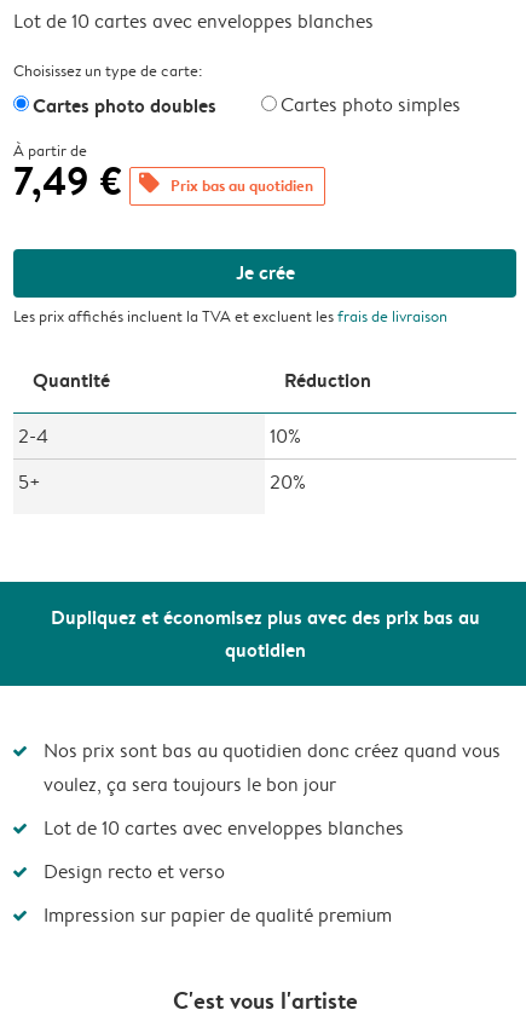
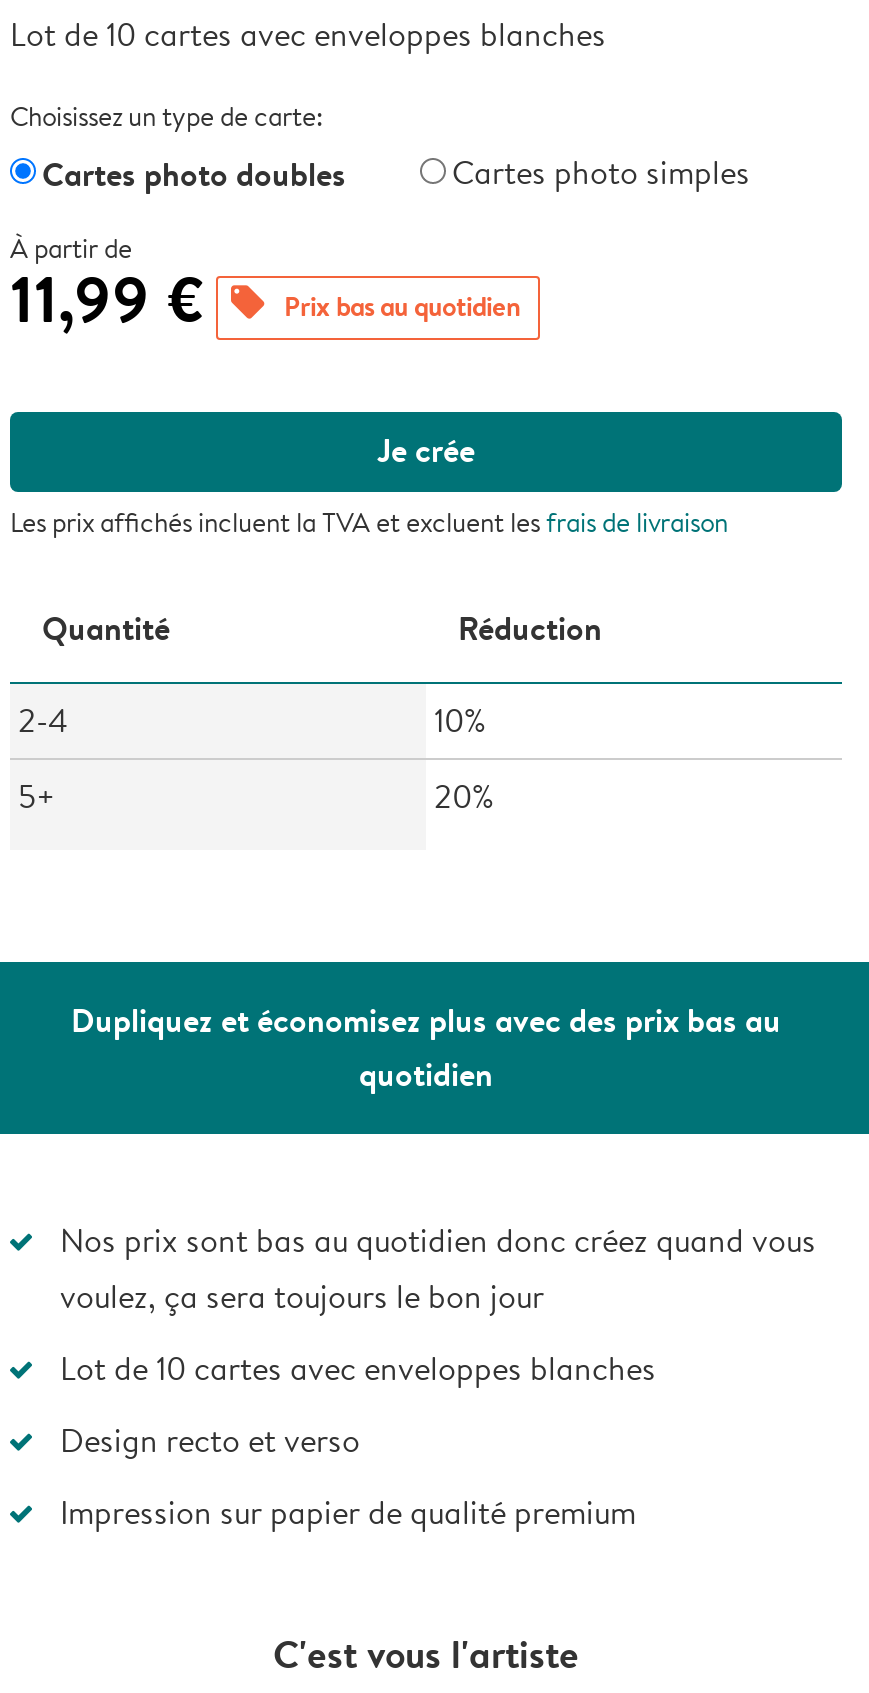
- 7,49 €
+ 11,99 €
